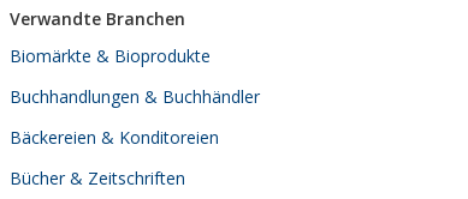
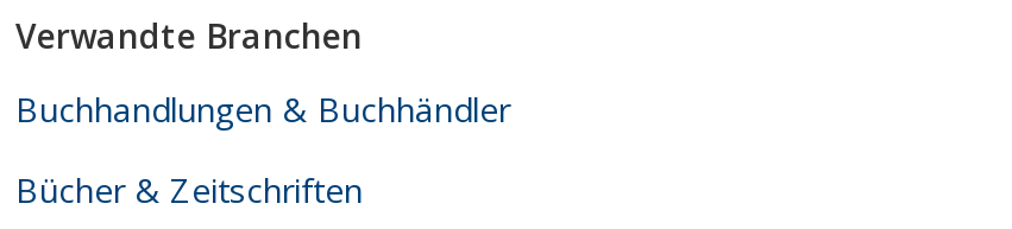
- Biomärkte & Bioprodukte

- Bäckereien & Konditoreien
